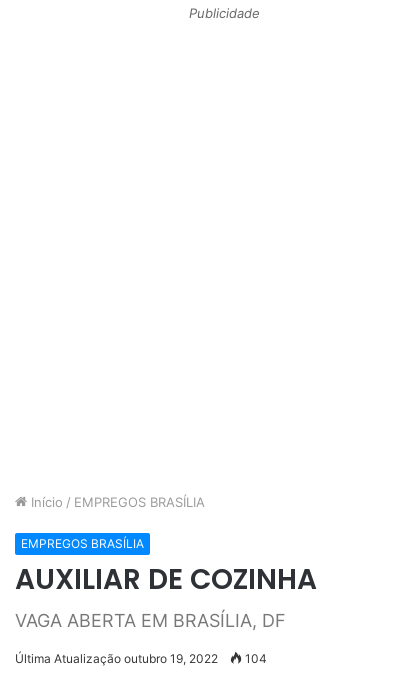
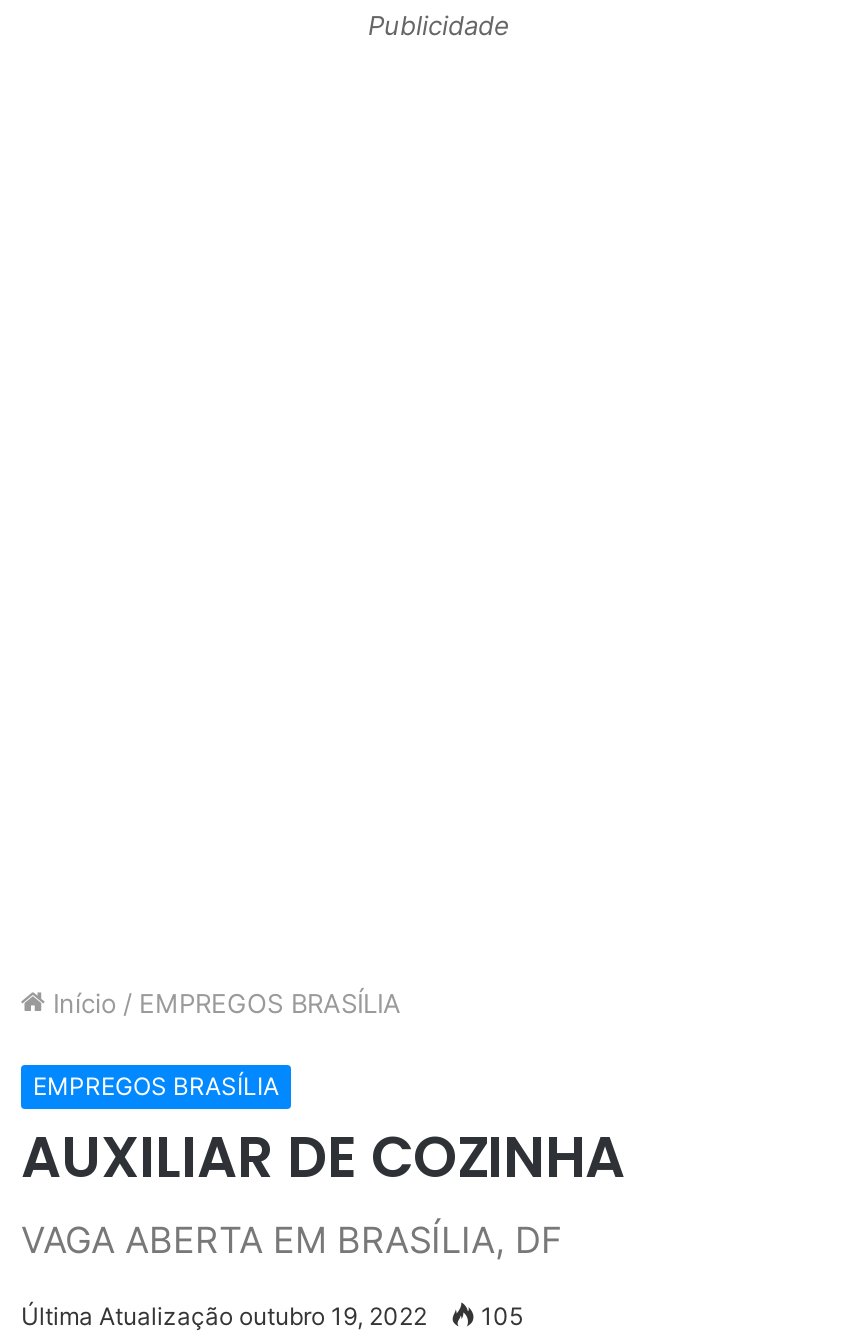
- Última Atualização outubro 19, 2022 104
+ Última Atualização outubro 19, 2022 105
